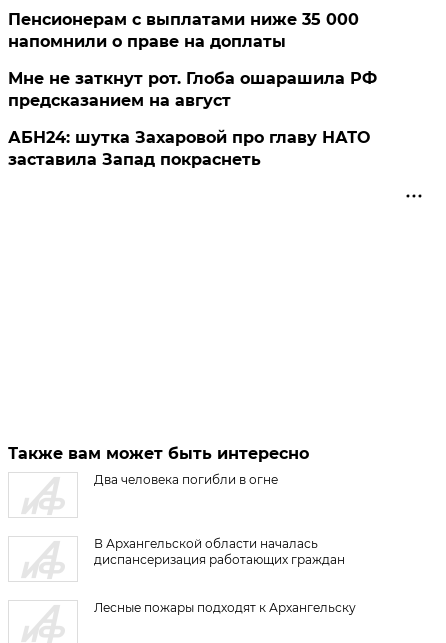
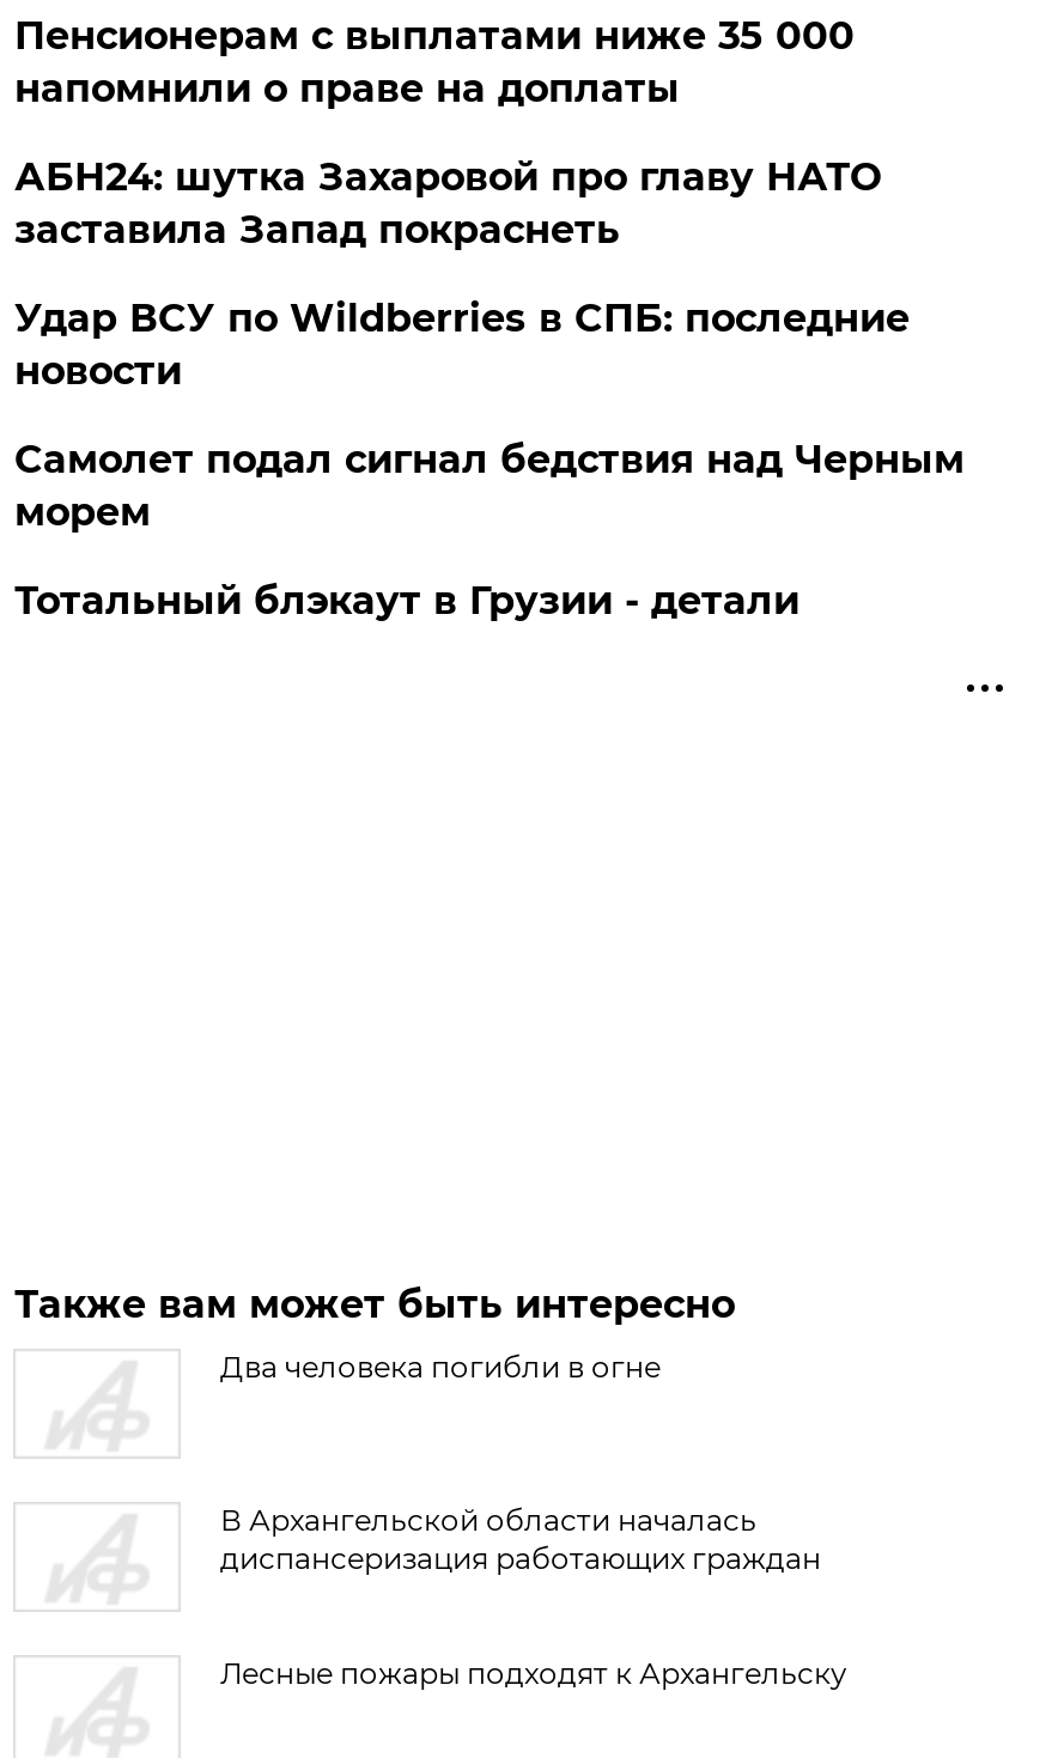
- Мне не заткнут рот. Глоба ошарашила РФ
- предсказанием на август

moved up: АБН24: шутка Захаровой про главу НАТО | заставила Запад покраснеть

+ Удар ВСУ по Wildberries в СПБ: последние
+ новости
+ Самолет подал сигнал бедствия над Черным
+ морем
+ Тотальный блэкаут в Грузии - детали
